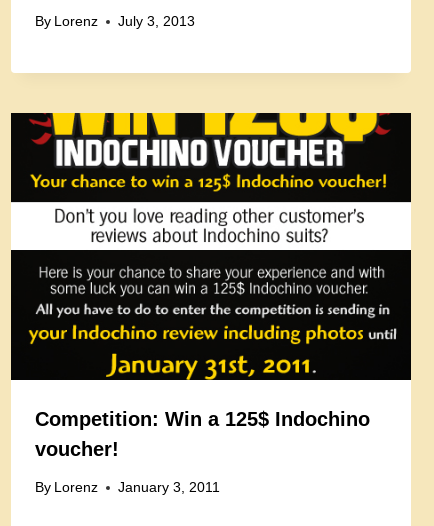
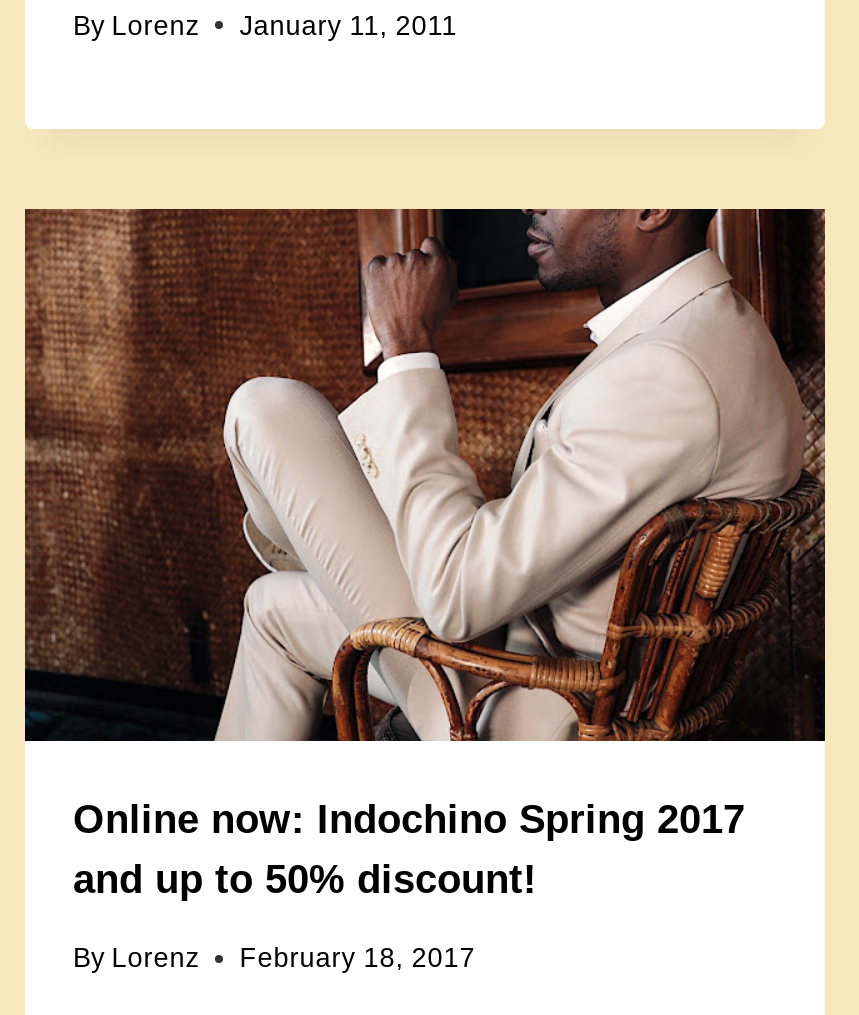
- By Lorenz July 3, 2013
+ By Lorenz January 11, 2011

- [image]
- Competition: Win a 125$ Indochino
- voucher!
+ [image]
+ Online now: Indochino Spring 2017
+ and up to 50% discount!

- By Lorenz January 3, 2011
+ By Lorenz February 18, 2017
